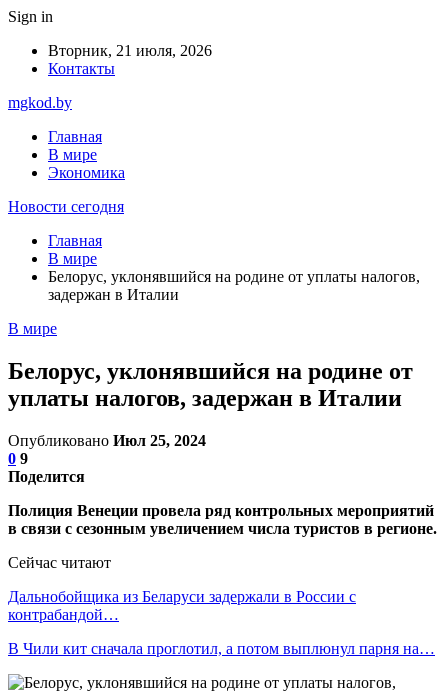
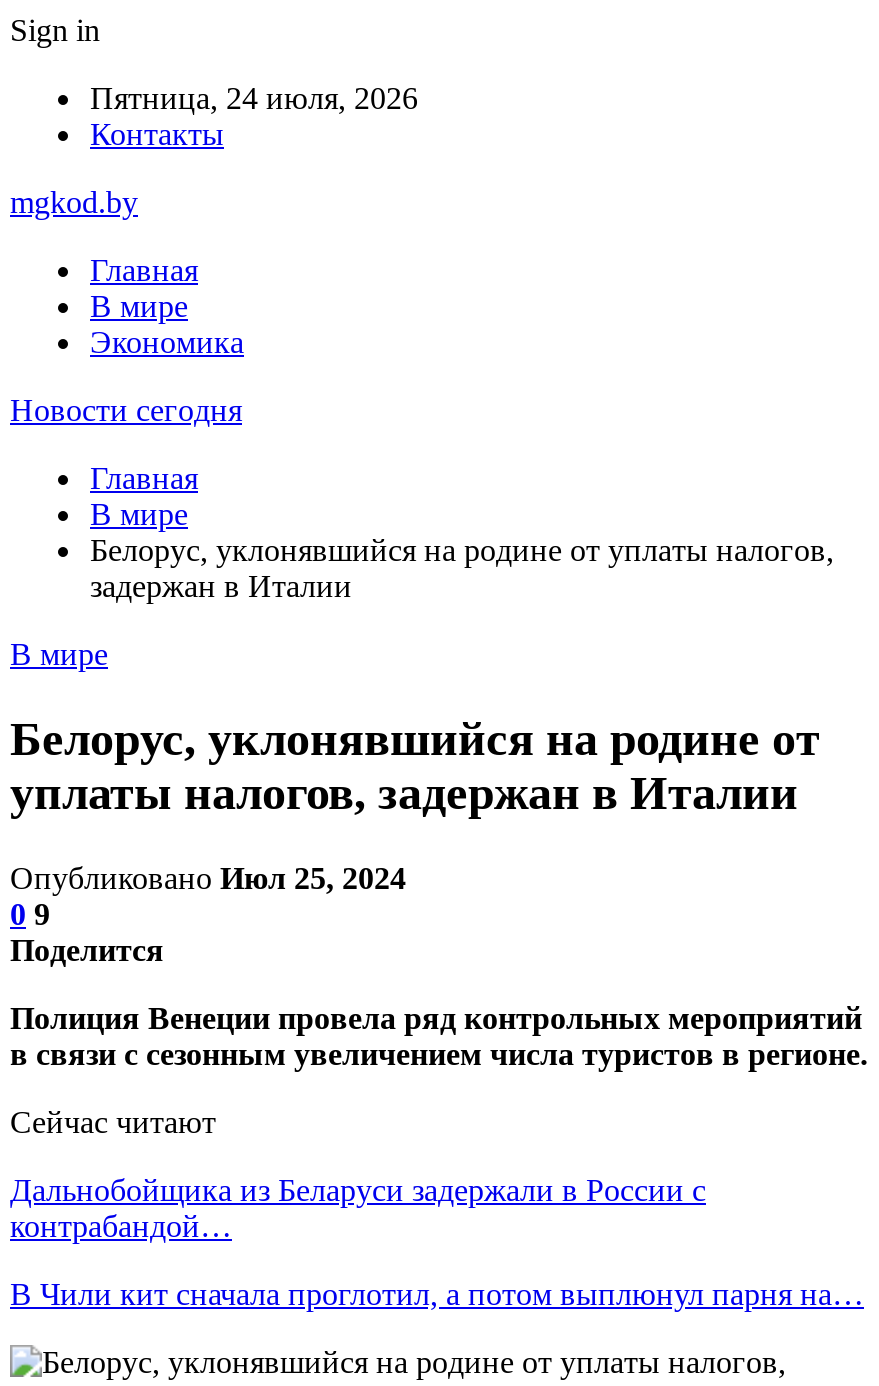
- Вторник, 21 июля, 2026
+ Пятница, 24 июля, 2026
